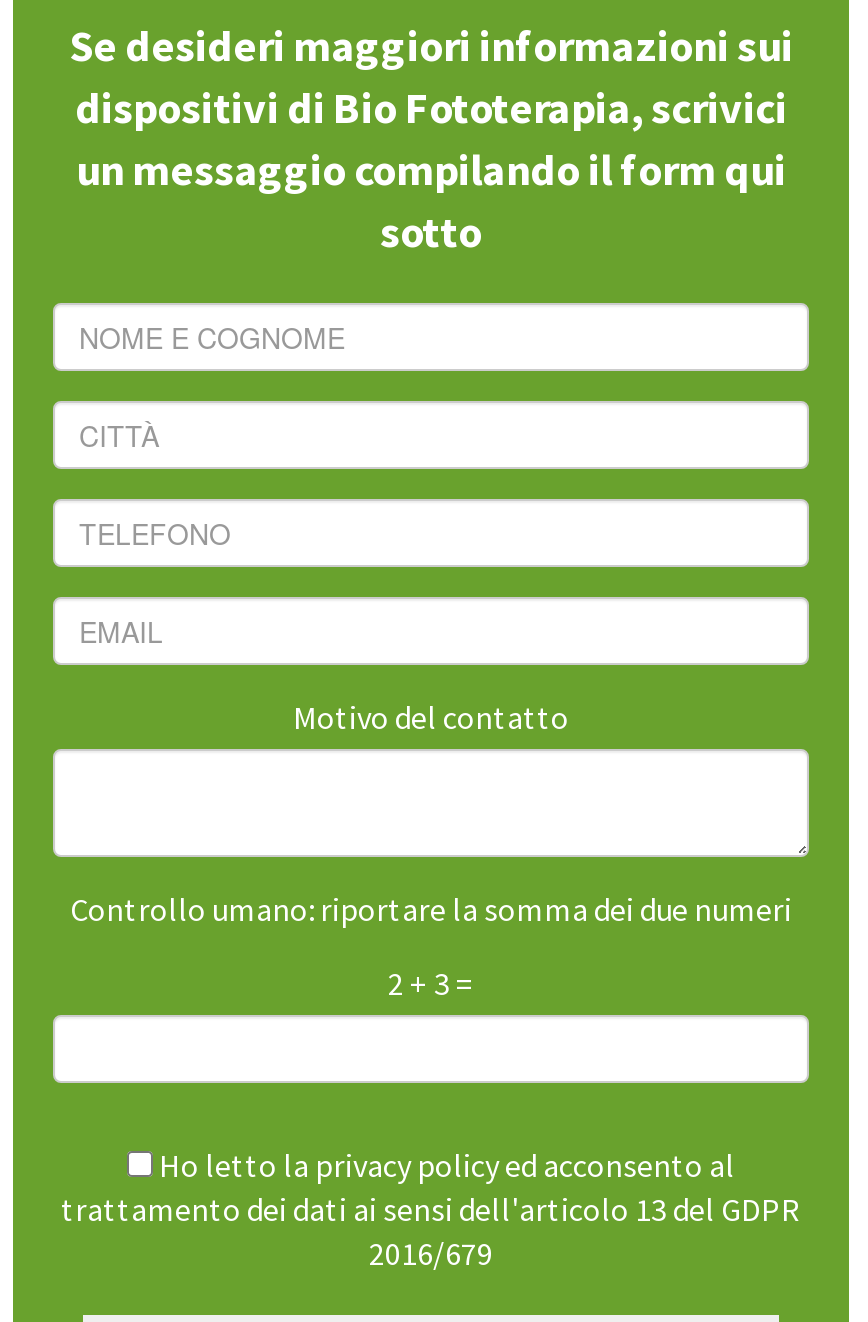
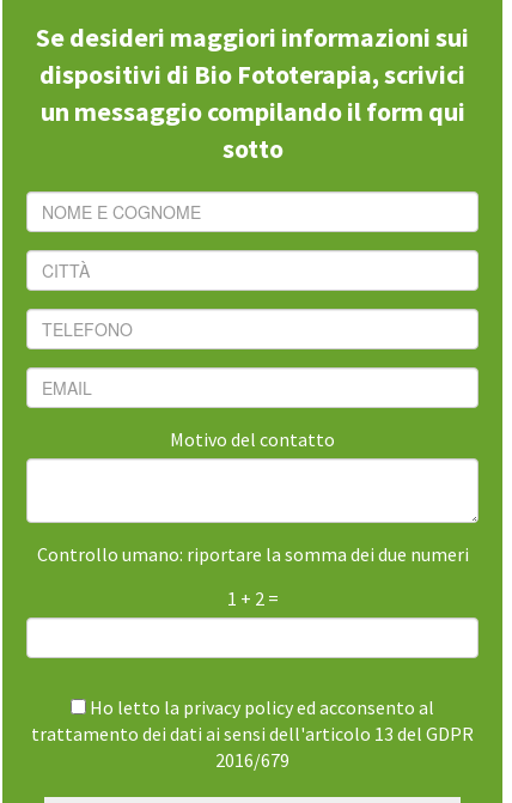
- 2 + 3 =
+ 1 + 2 =
